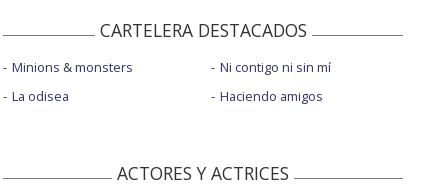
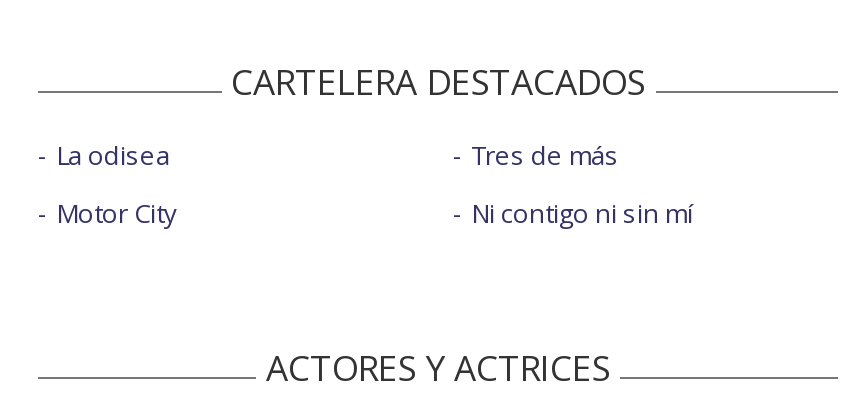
- Minions & monsters

moved down: Ni contigo ni sin mí

+ Motor City

moved up: La odisea

- Haciendo amigos

+ Tres de más
